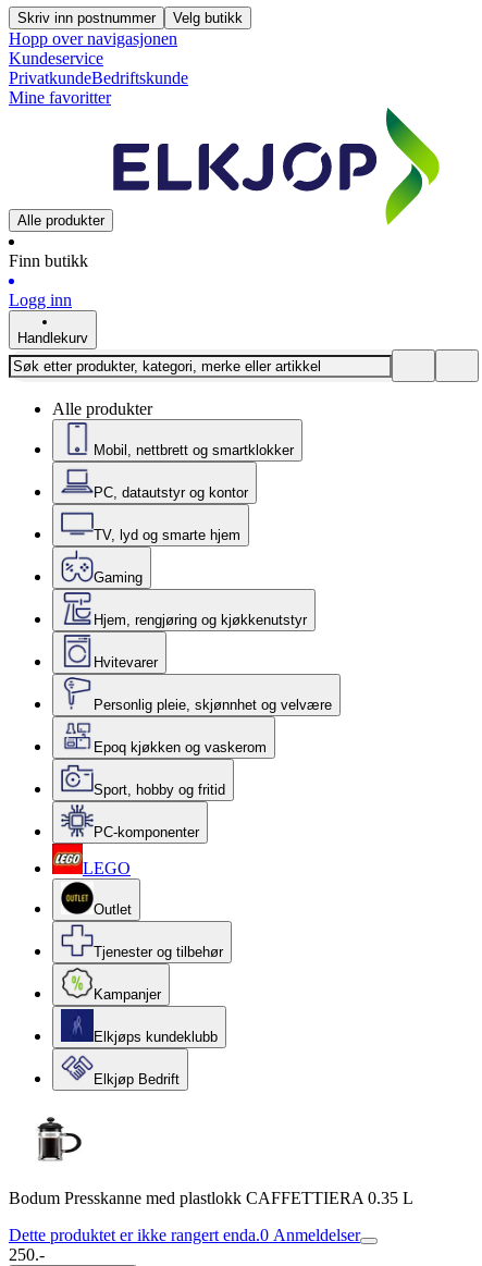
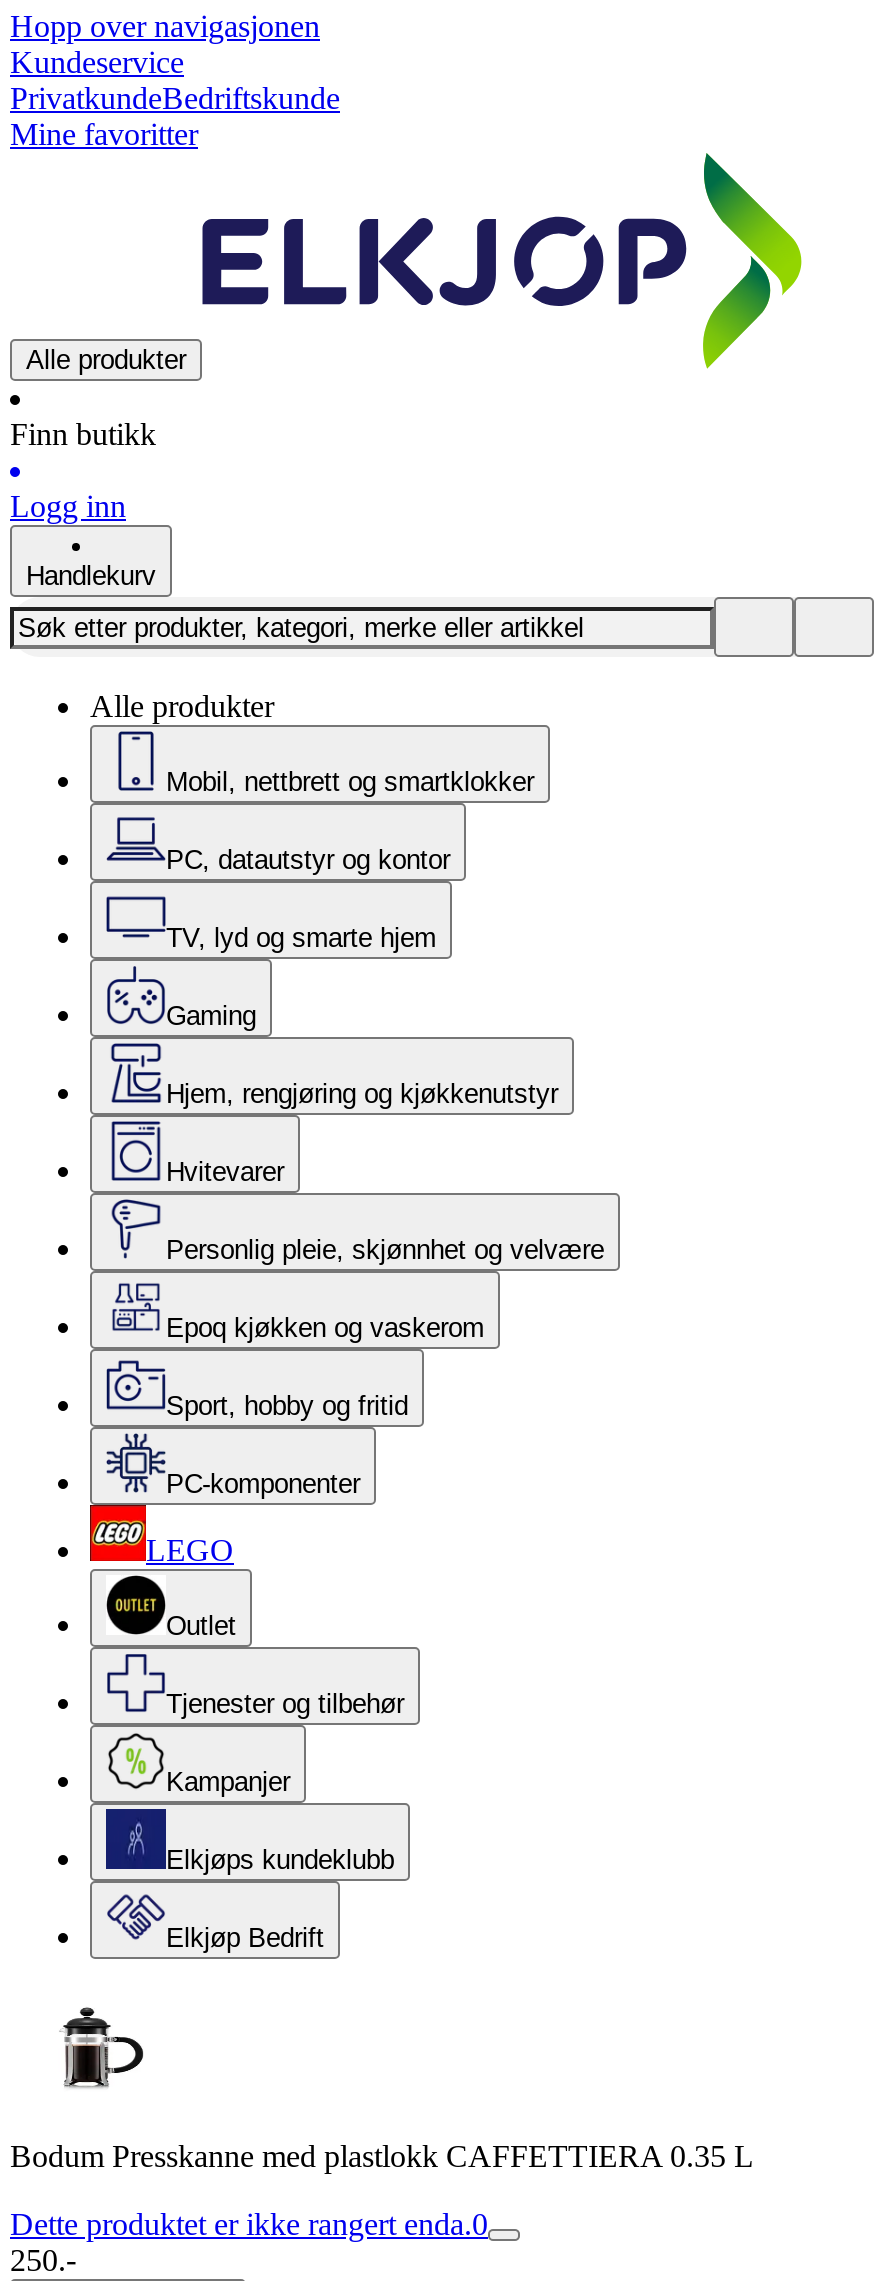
- Skriv inn postnummer
- Velg butikk

- Dette produktet er ikke rangert enda.0 Anmeldelser
+ Dette produktet er ikke rangert enda.0
